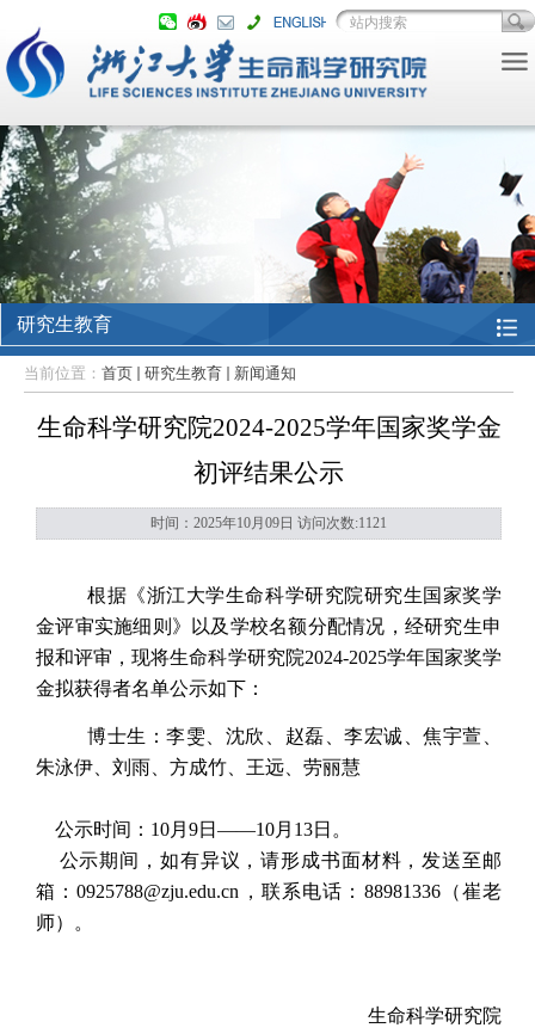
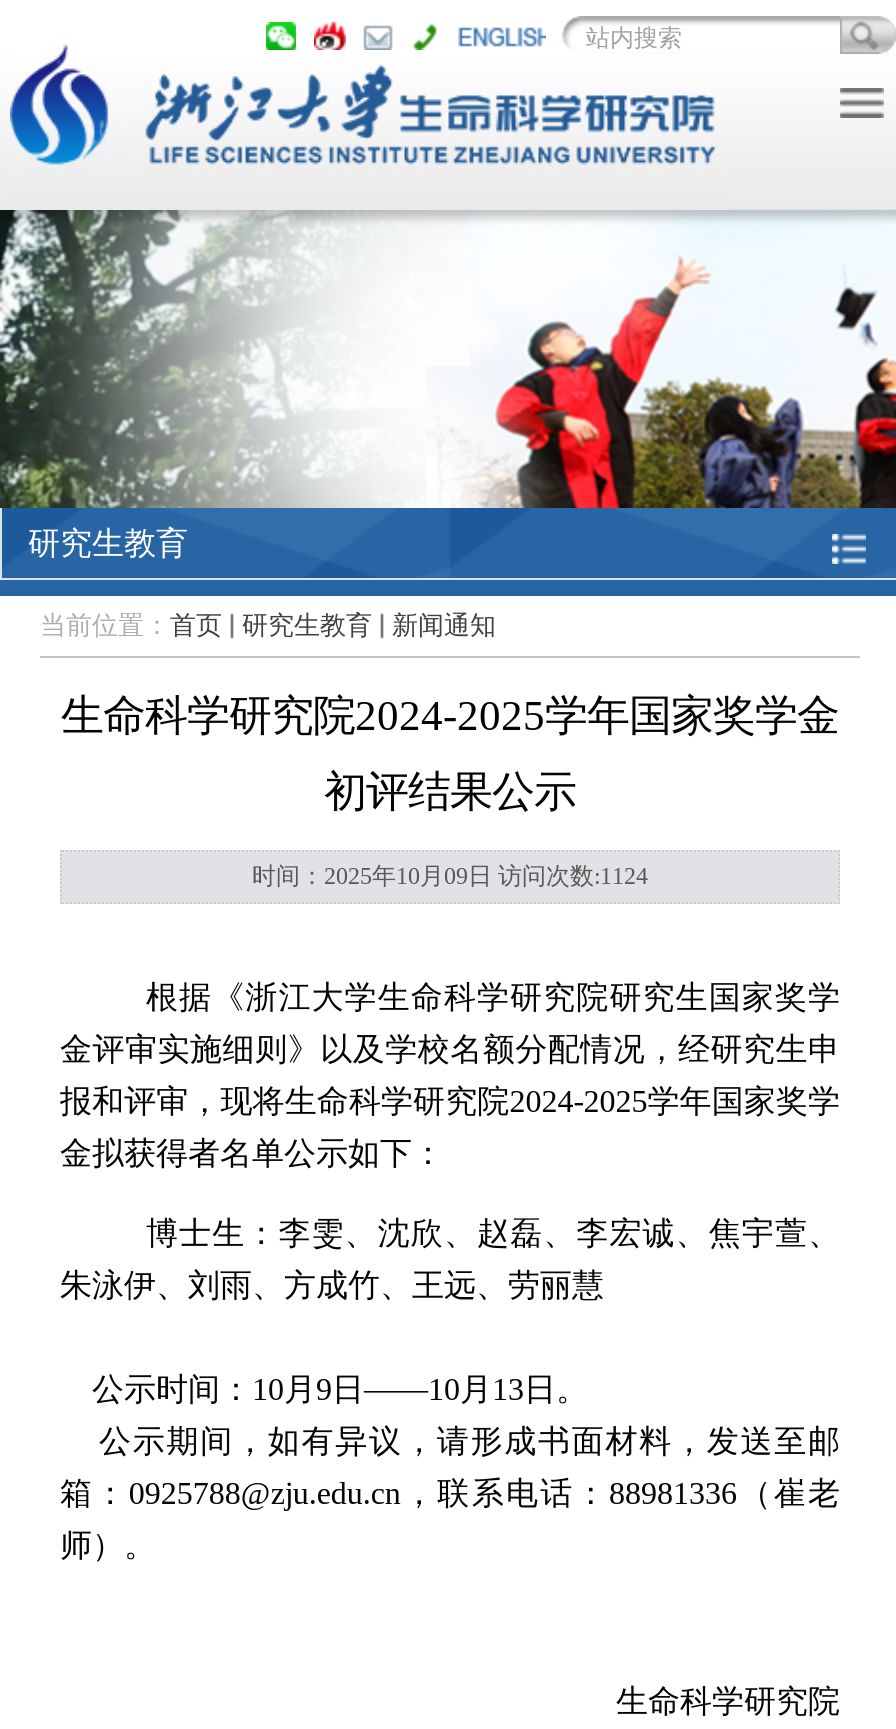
- 时间：2025年10月09日 访问次数:1121
+ 时间：2025年10月09日 访问次数:1124
